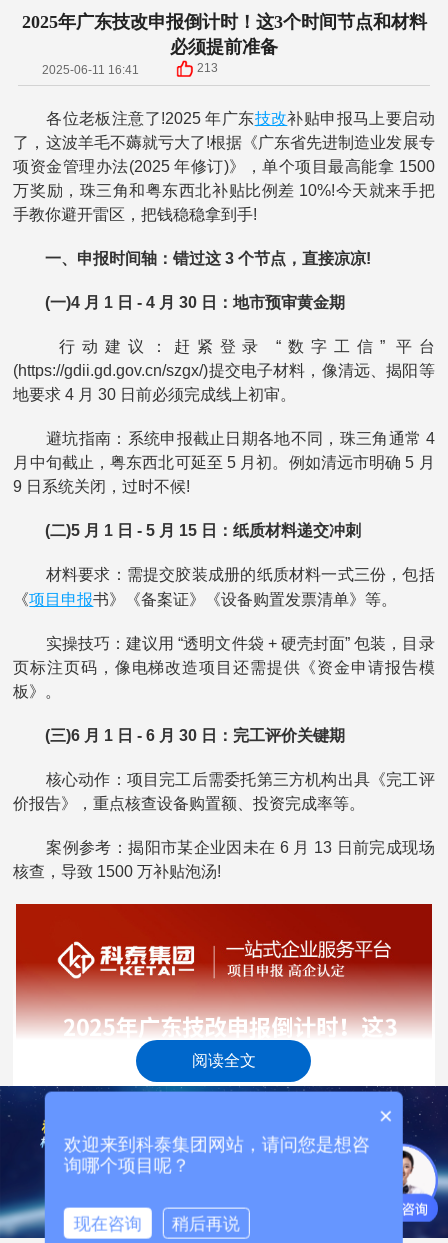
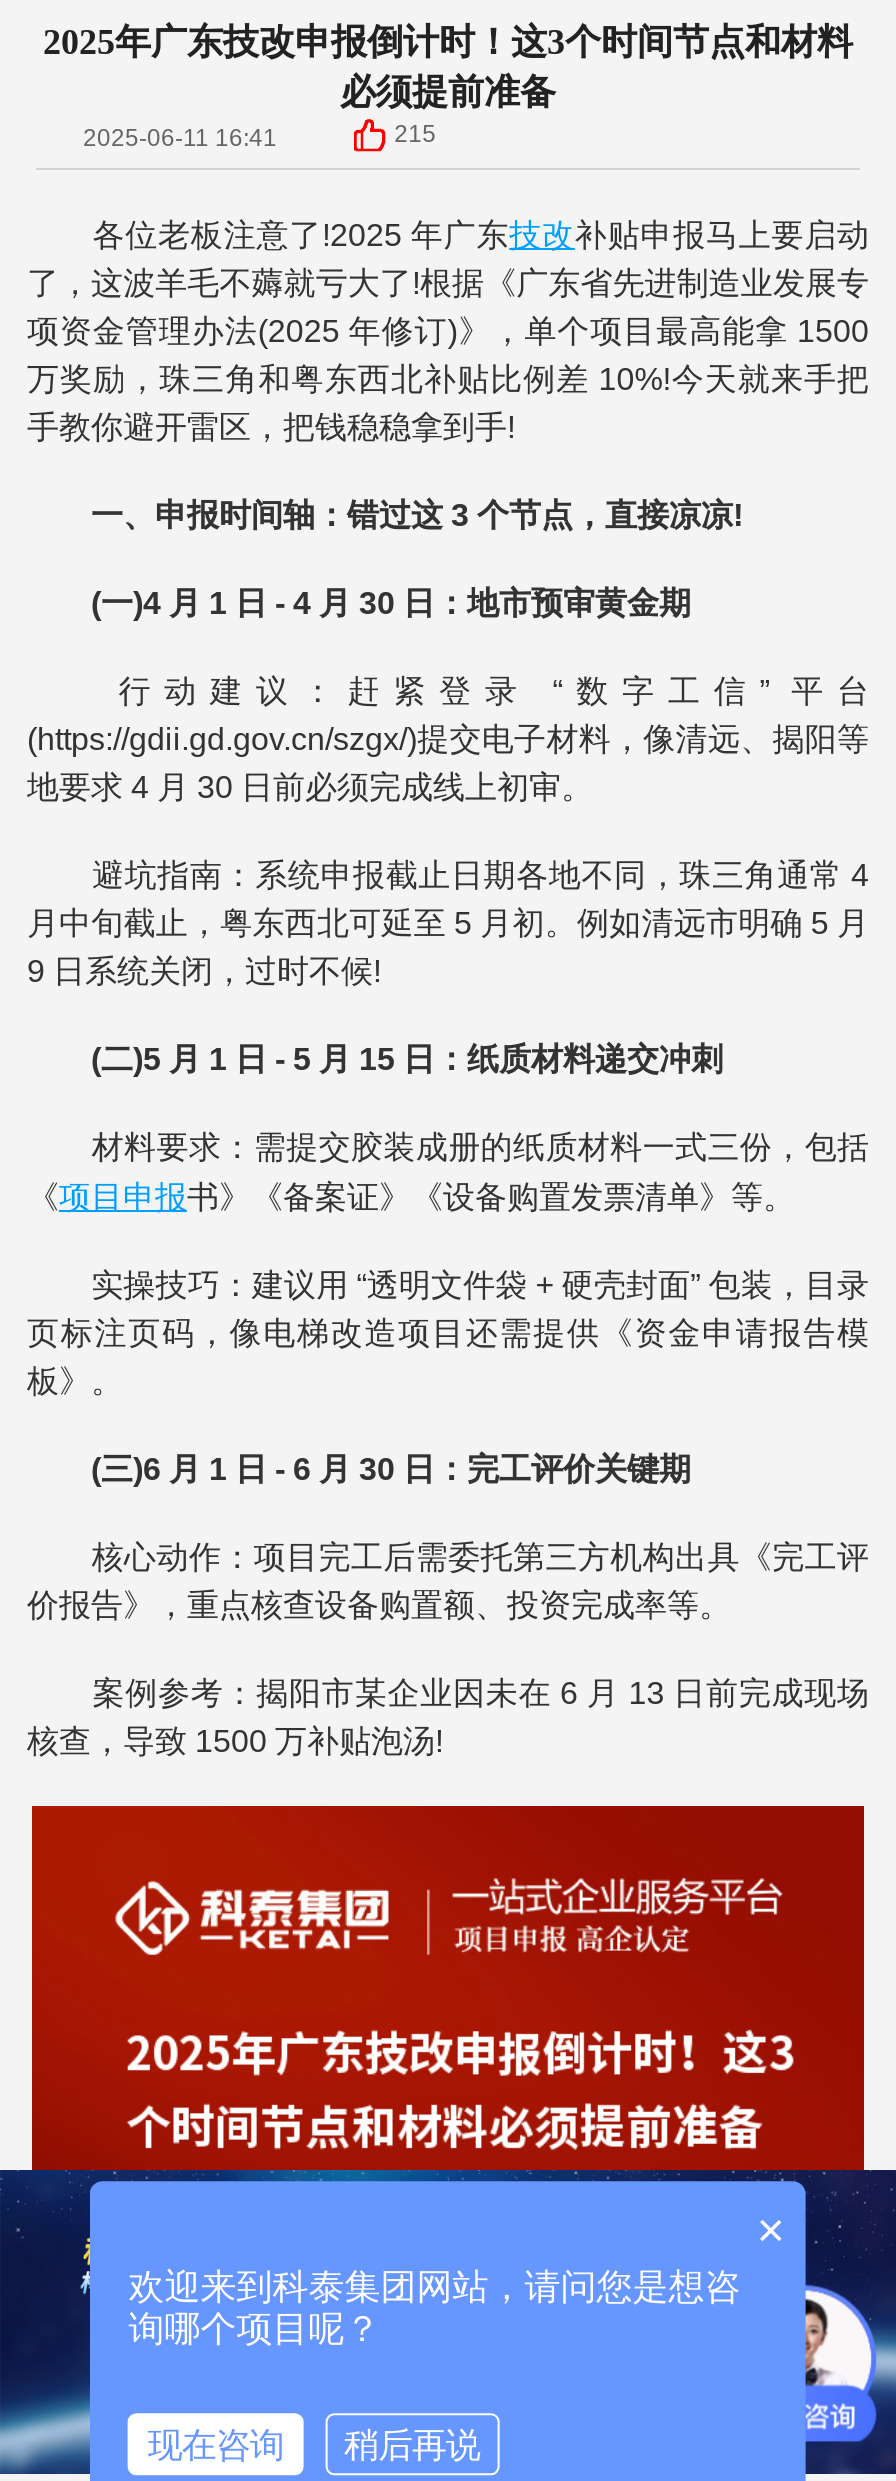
- 213
+ 215

- [image]
+ [image]

- 阅读全文
